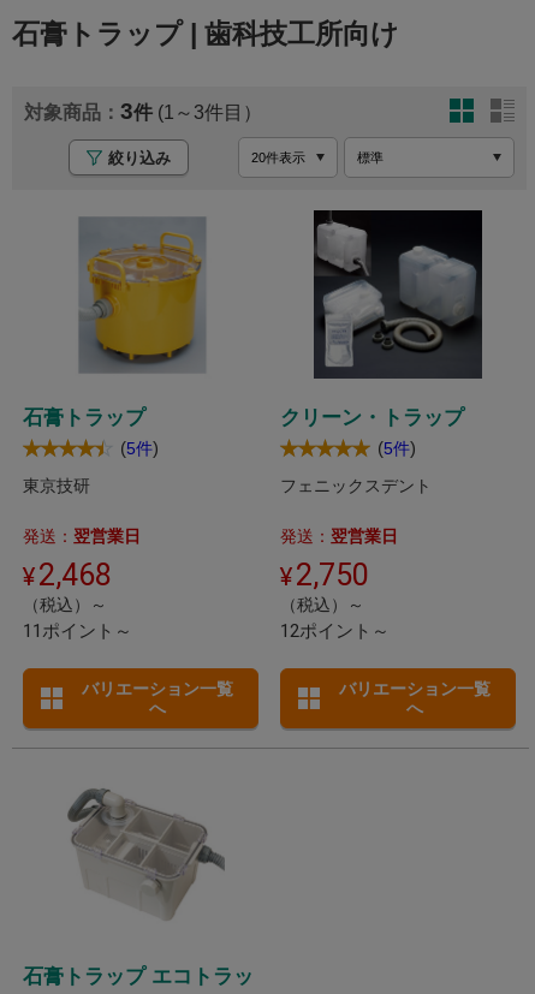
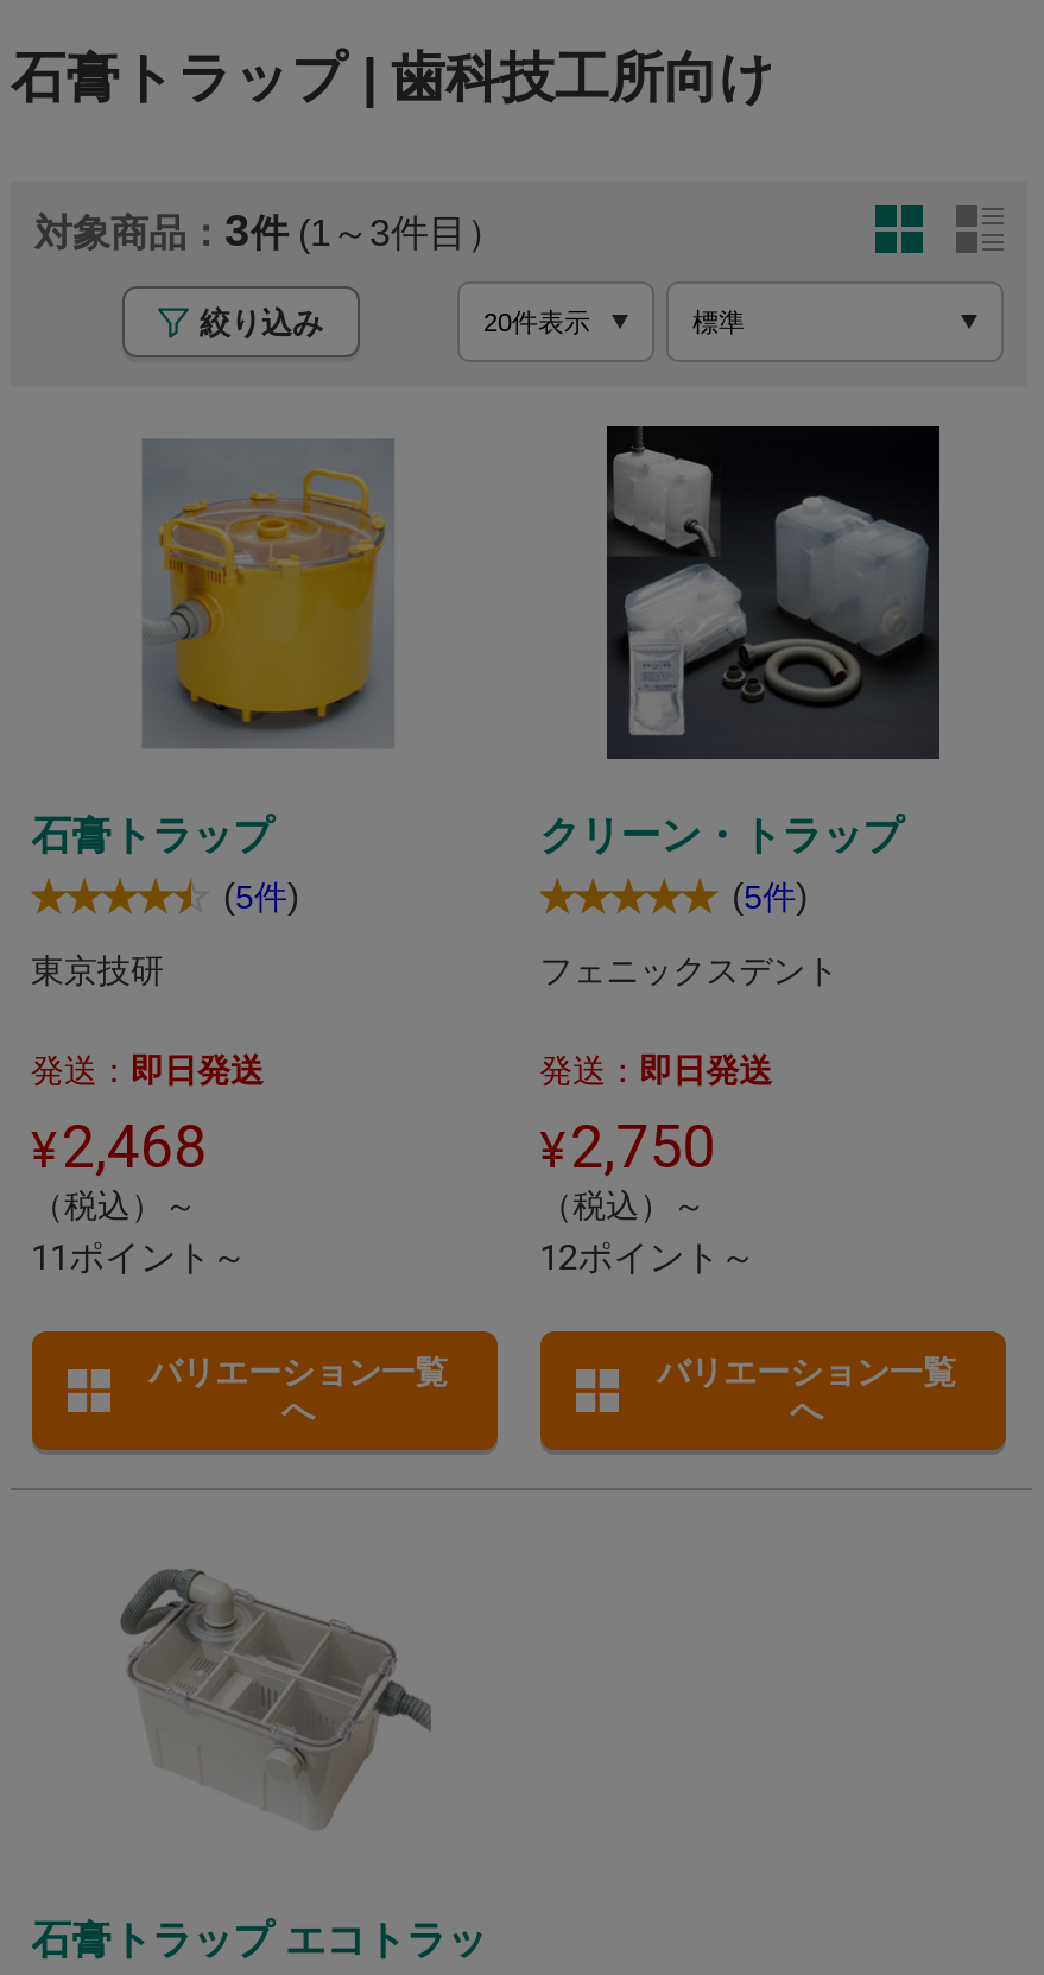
- 発送：翌営業日
+ 発送：即日発送

- 発送：翌営業日
+ 発送：即日発送
